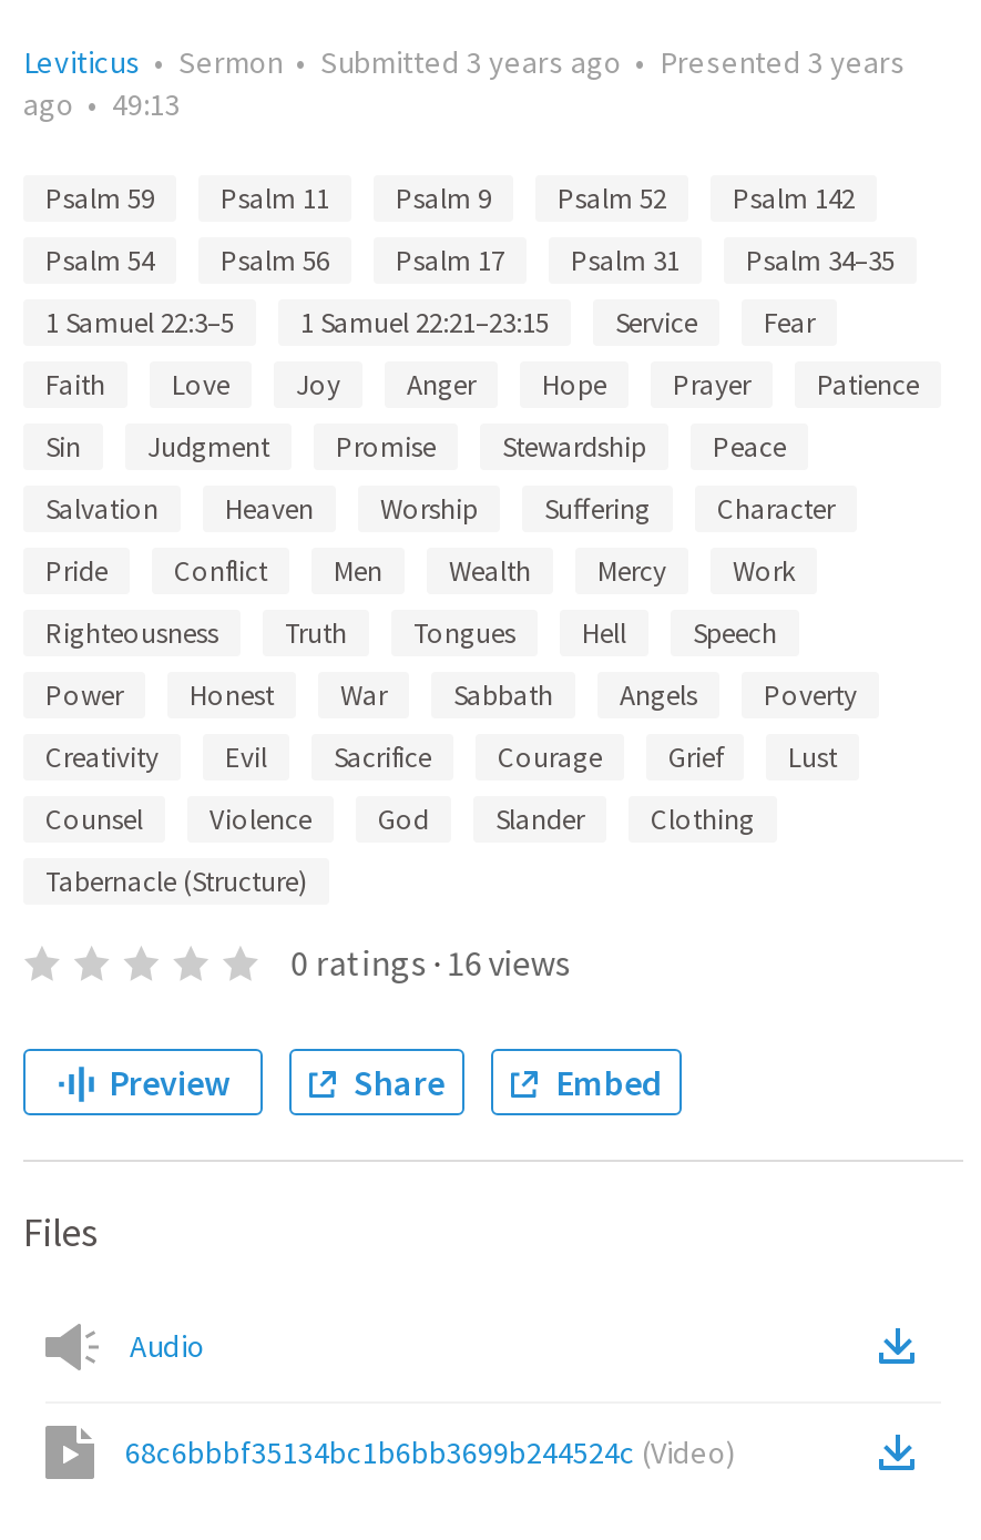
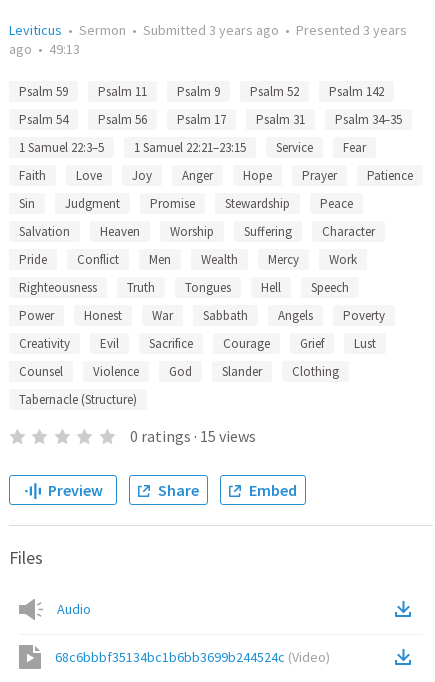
- 0 ratings · 16 views
+ 0 ratings · 15 views
